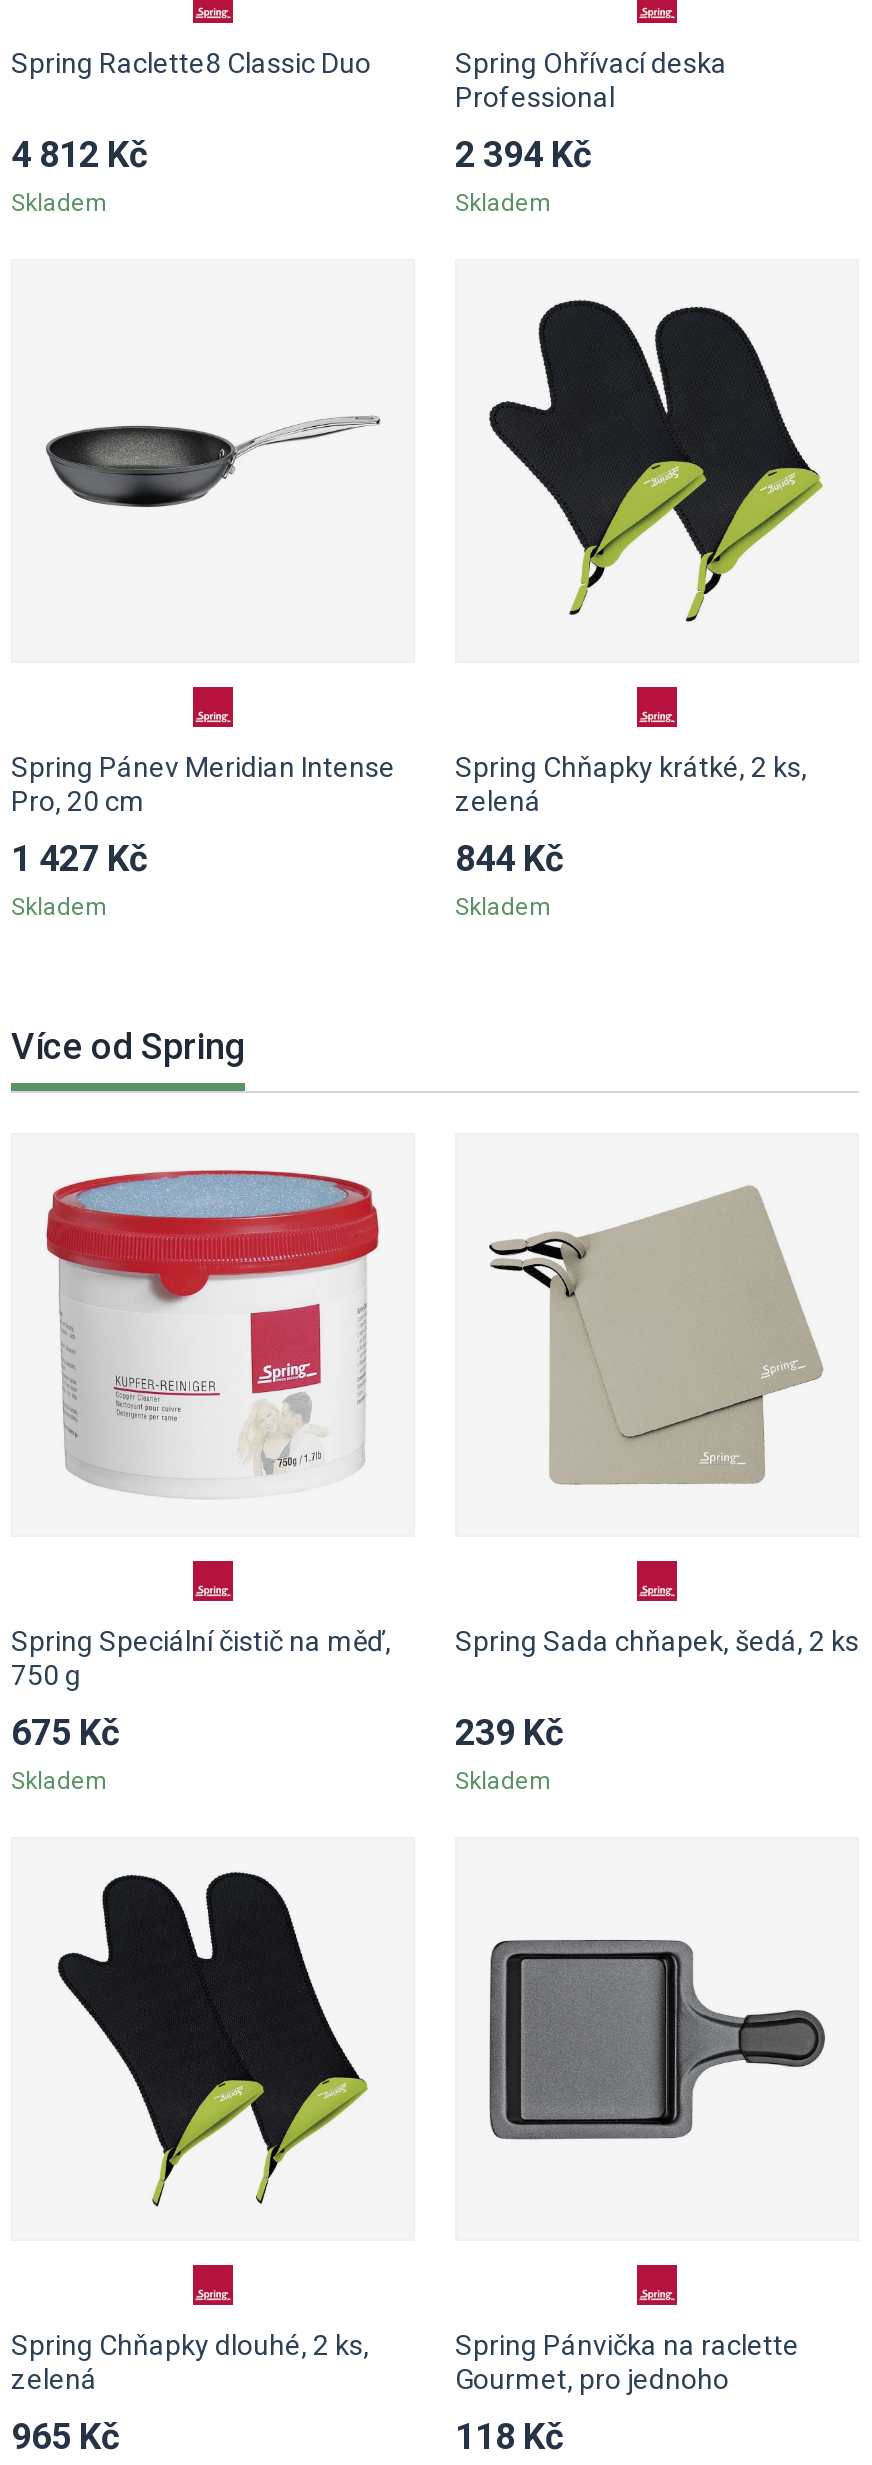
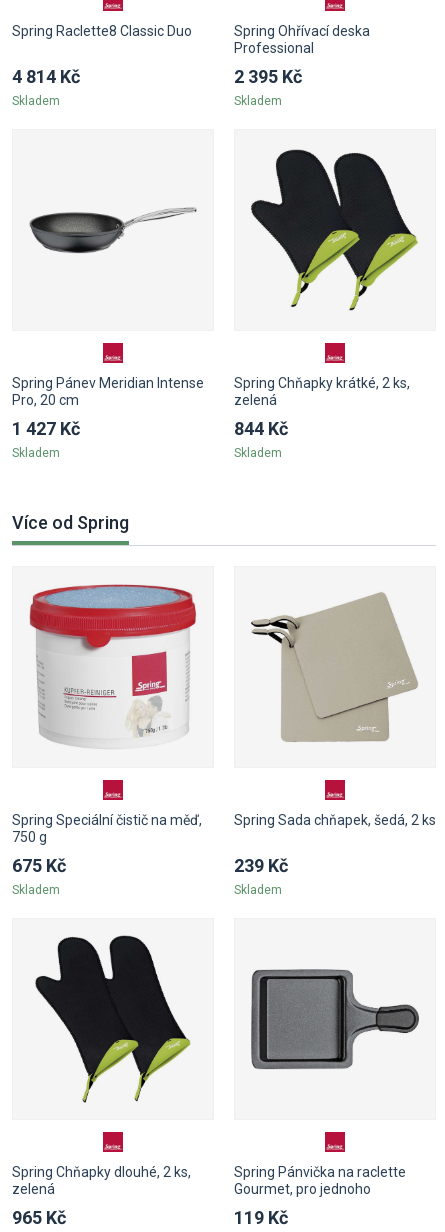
- 4 812 Kč
+ 4 814 Kč

- 2 394 Kč
+ 2 395 Kč

- 118 Kč
+ 119 Kč
